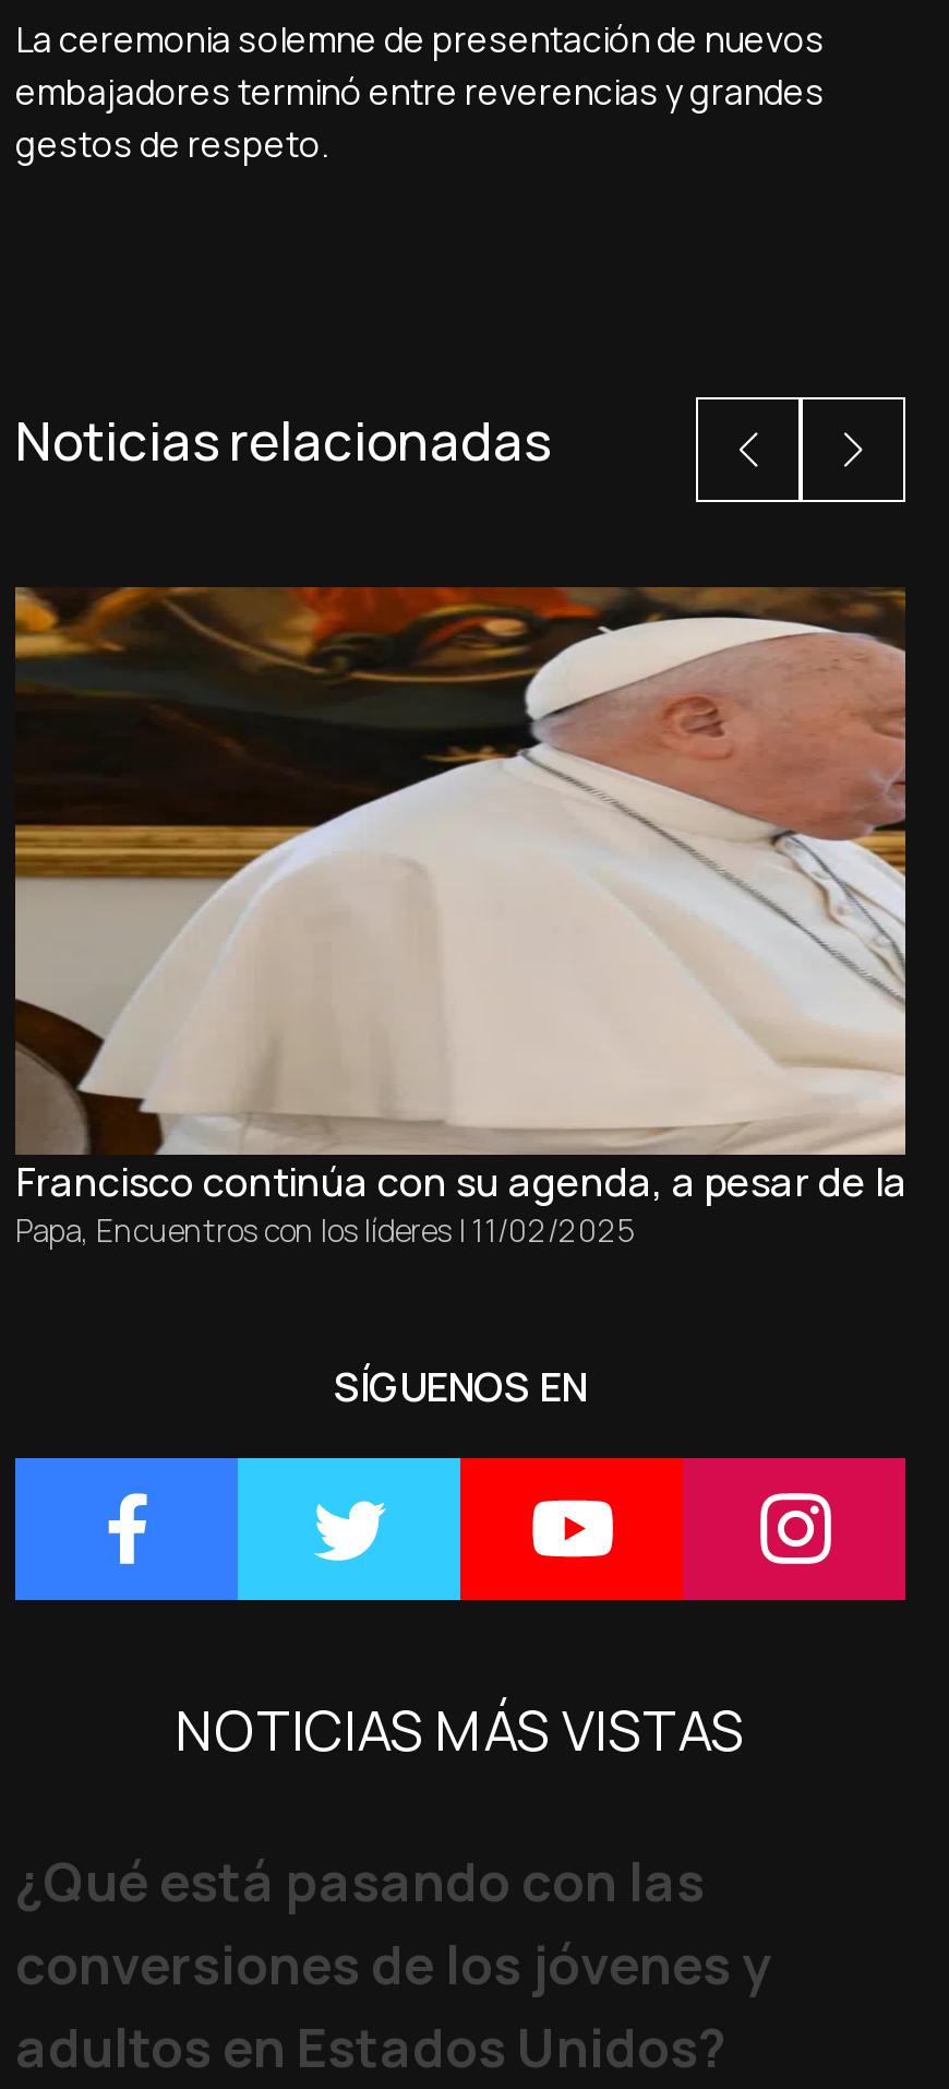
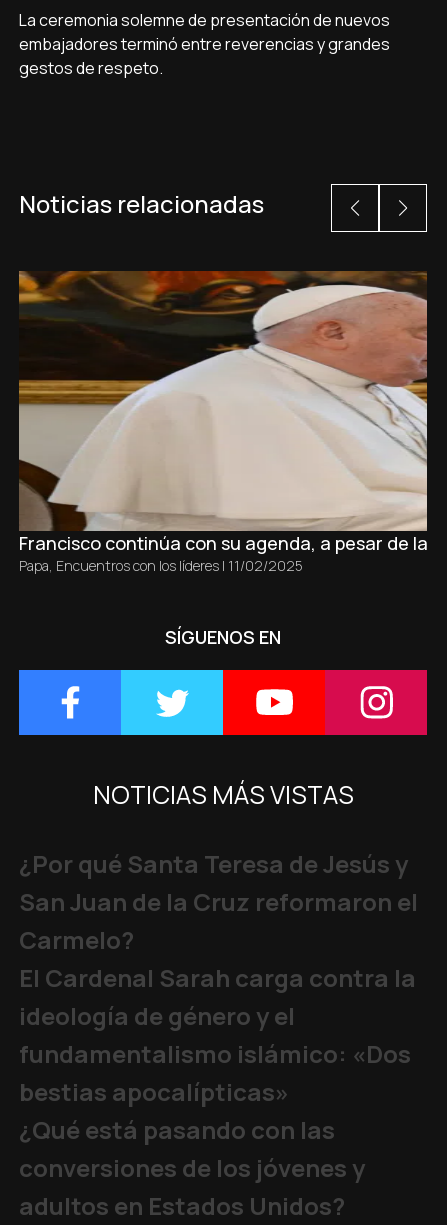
+ ¿Por qué Santa Teresa de Jesús y
+ San Juan de la Cruz reformaron el
+ Carmelo?
+ El Cardenal Sarah carga contra la
+ ideología de género y el
+ fundamentalismo islámico: «Dos
+ bestias apocalípticas»
